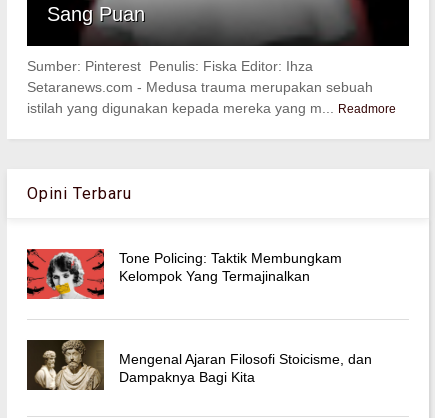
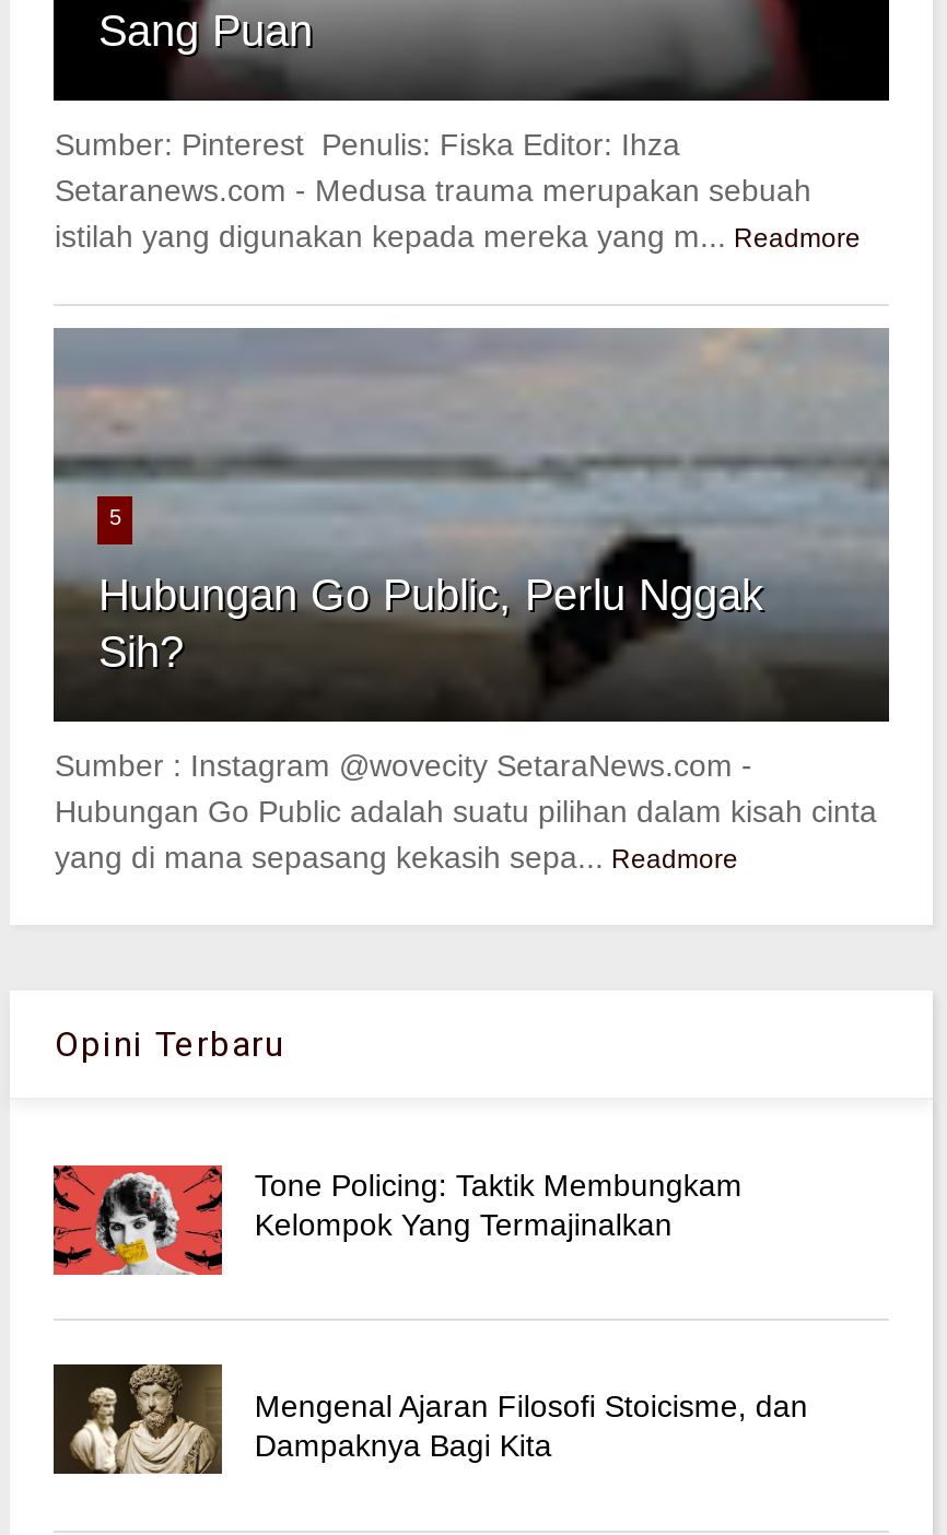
+ [image]
+ 5
+ Hubungan Go Public, Perlu Nggak
+ Sih?
+ Sumber : Instagram @wovecity SetaraNews.com -
+ Hubungan Go Public adalah suatu pilihan dalam kisah cinta
+ yang di mana sepasang kekasih sepa... Readmore
